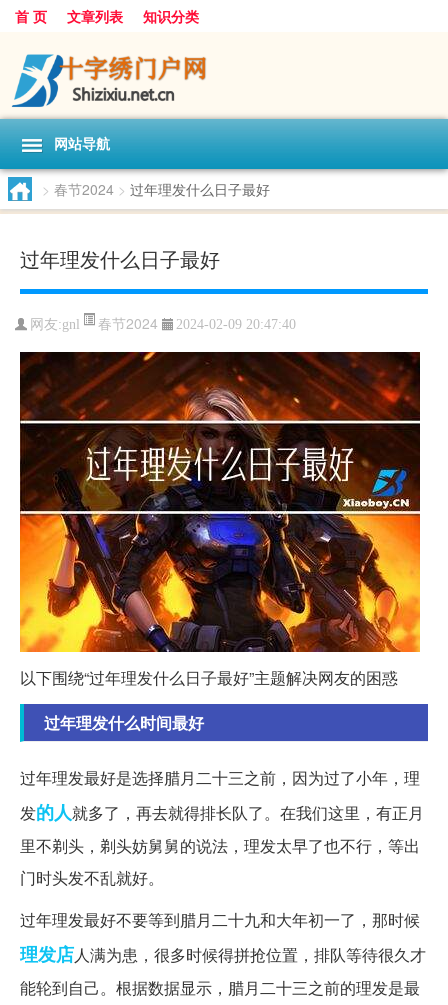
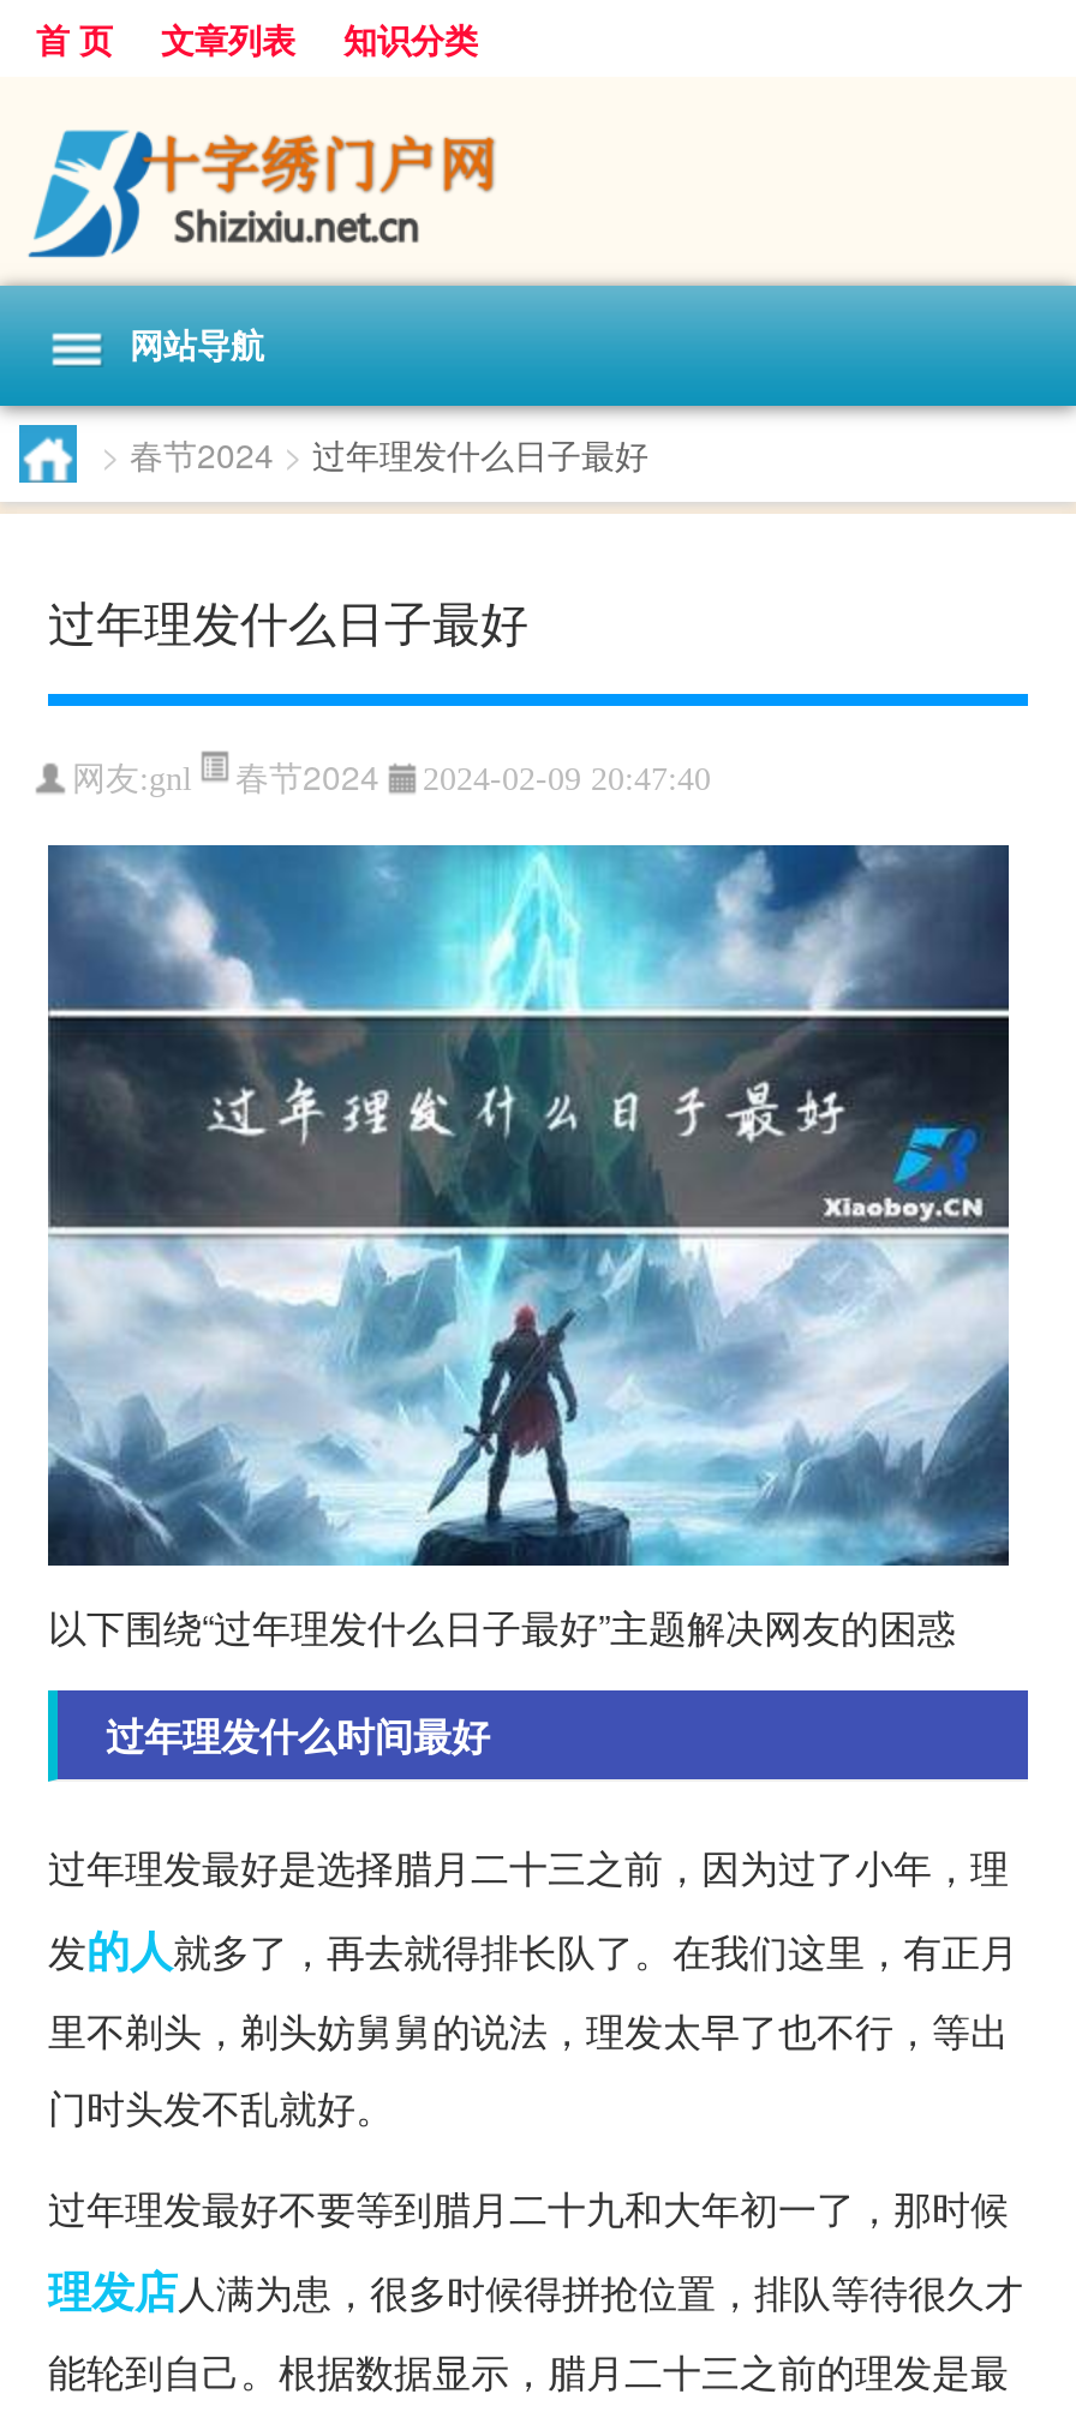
- [image]
+ [image]
